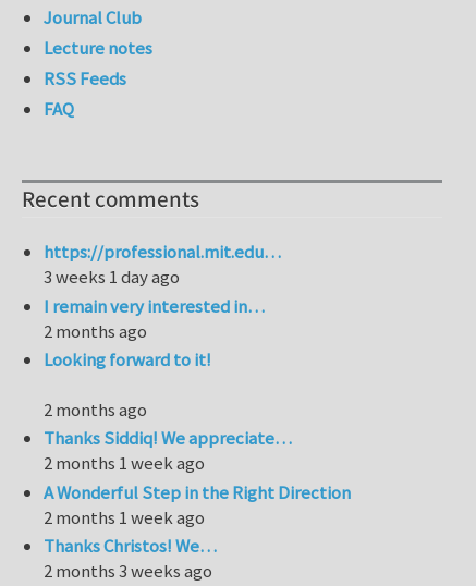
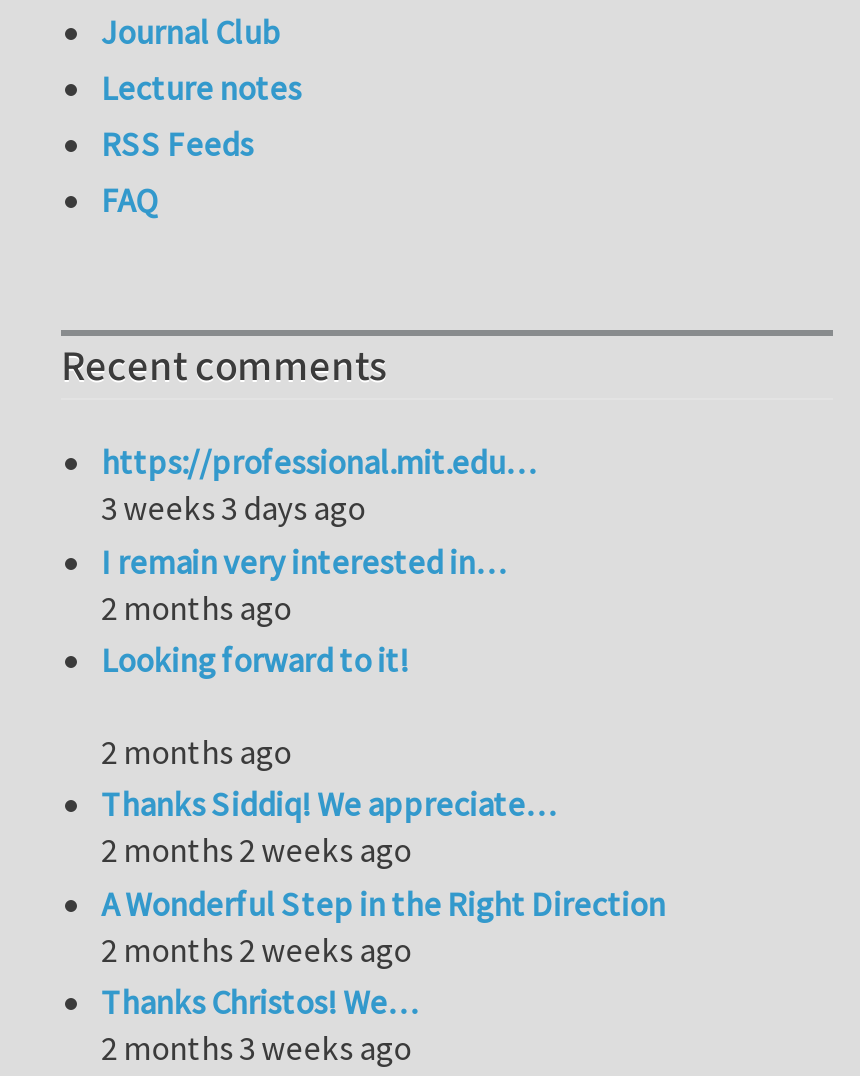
- 3 weeks 1 day ago
+ 3 weeks 3 days ago

- 2 months 1 week ago
+ 2 months 2 weeks ago

- 2 months 1 week ago
+ 2 months 2 weeks ago
